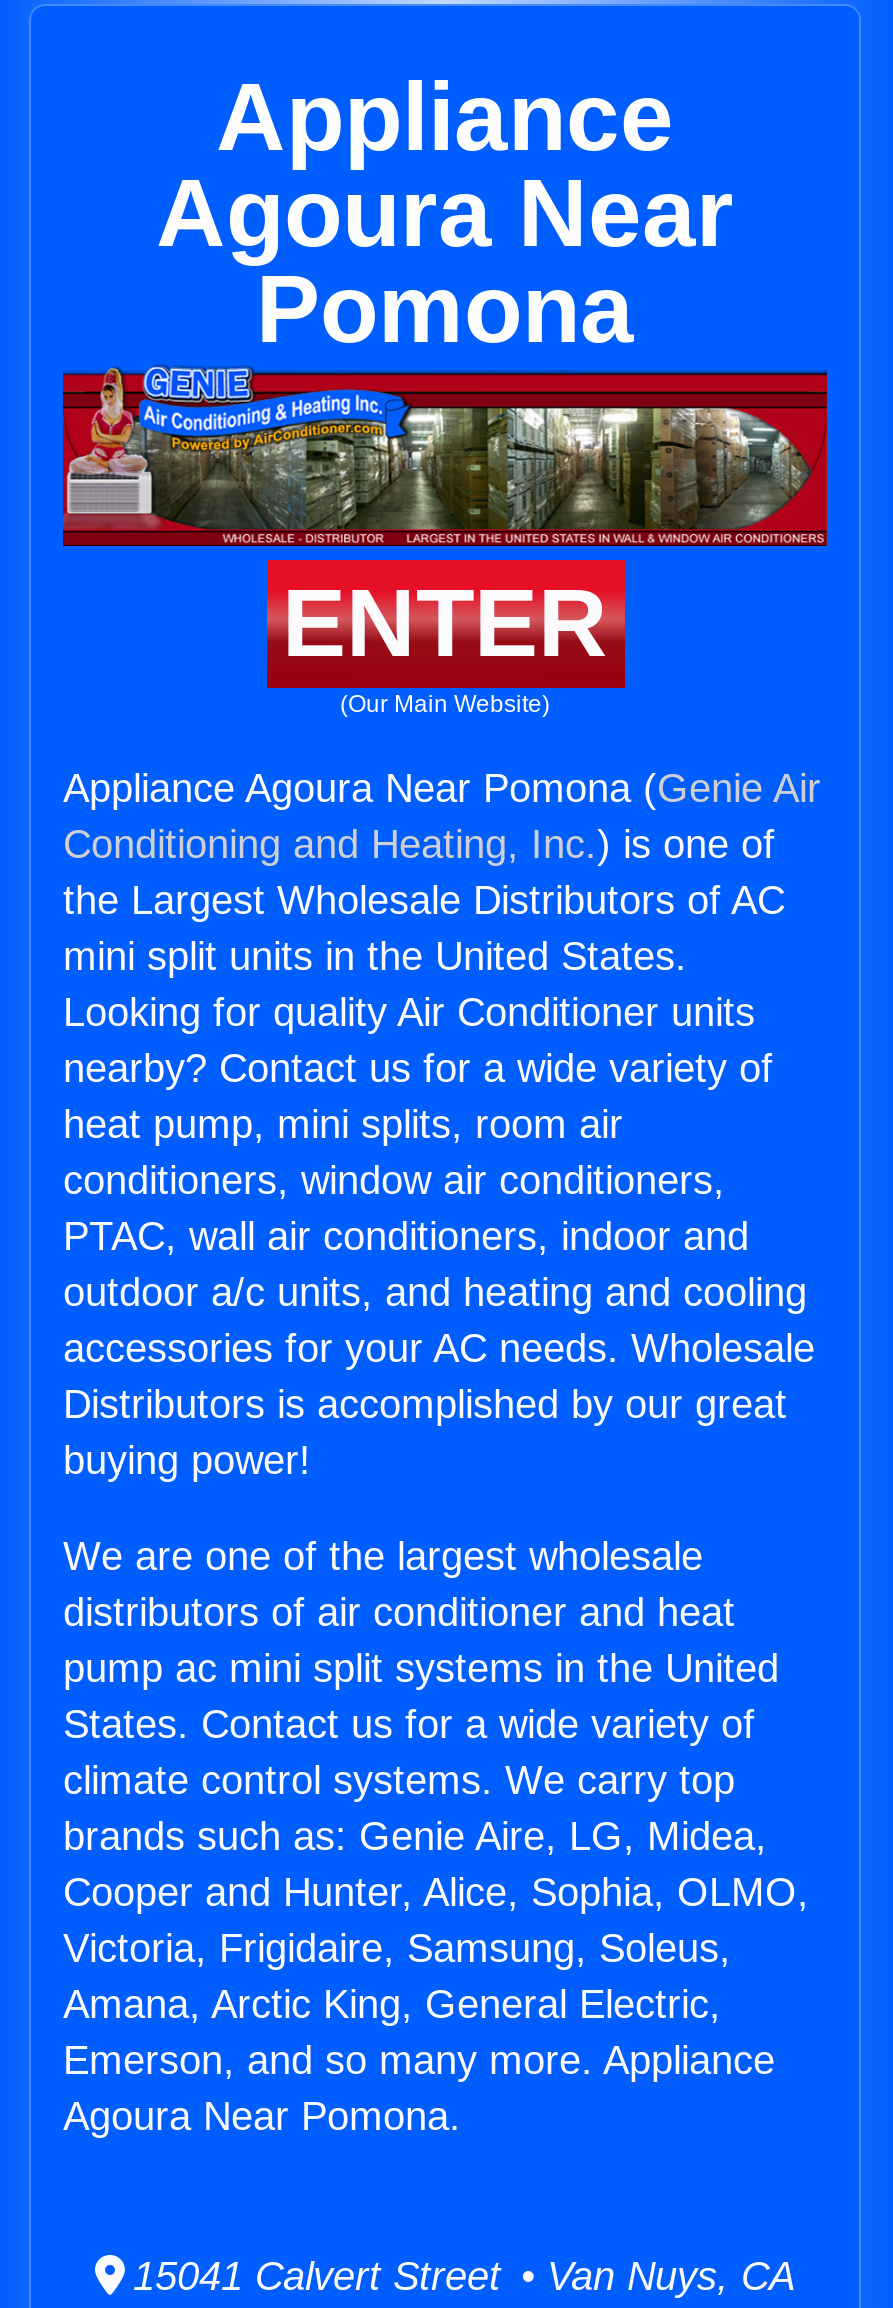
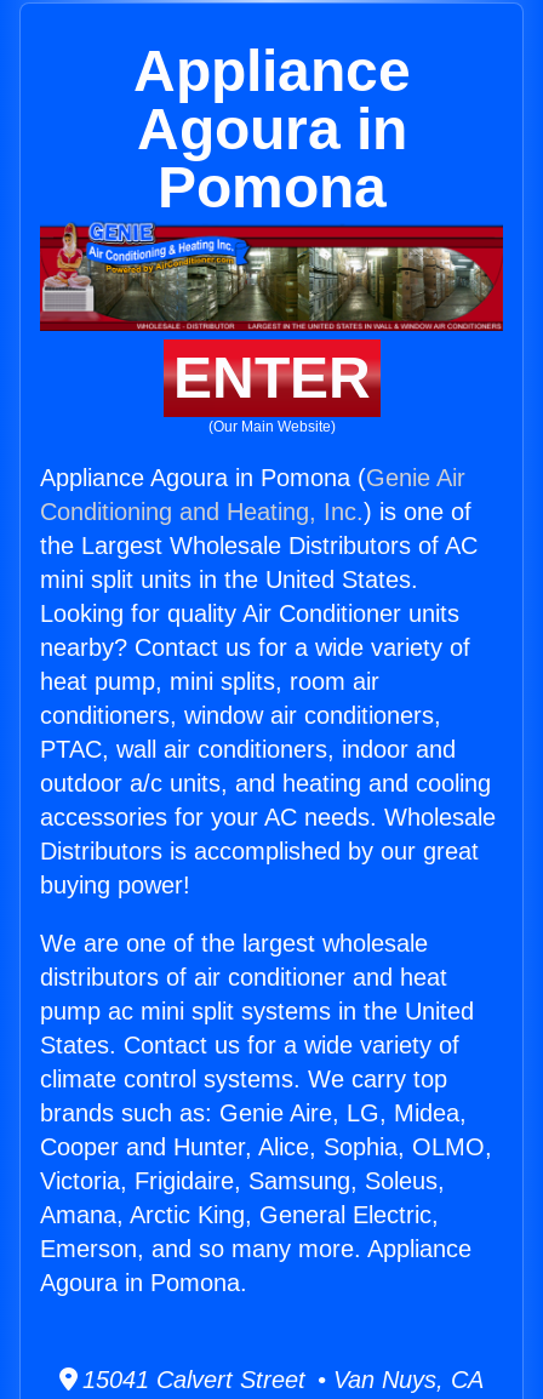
- Agoura Near
+ Agoura in

- Appliance Agoura Near Pomona (Genie Air
+ Appliance Agoura in Pomona (Genie Air

- Agoura Near Pomona.
+ Agoura in Pomona.
